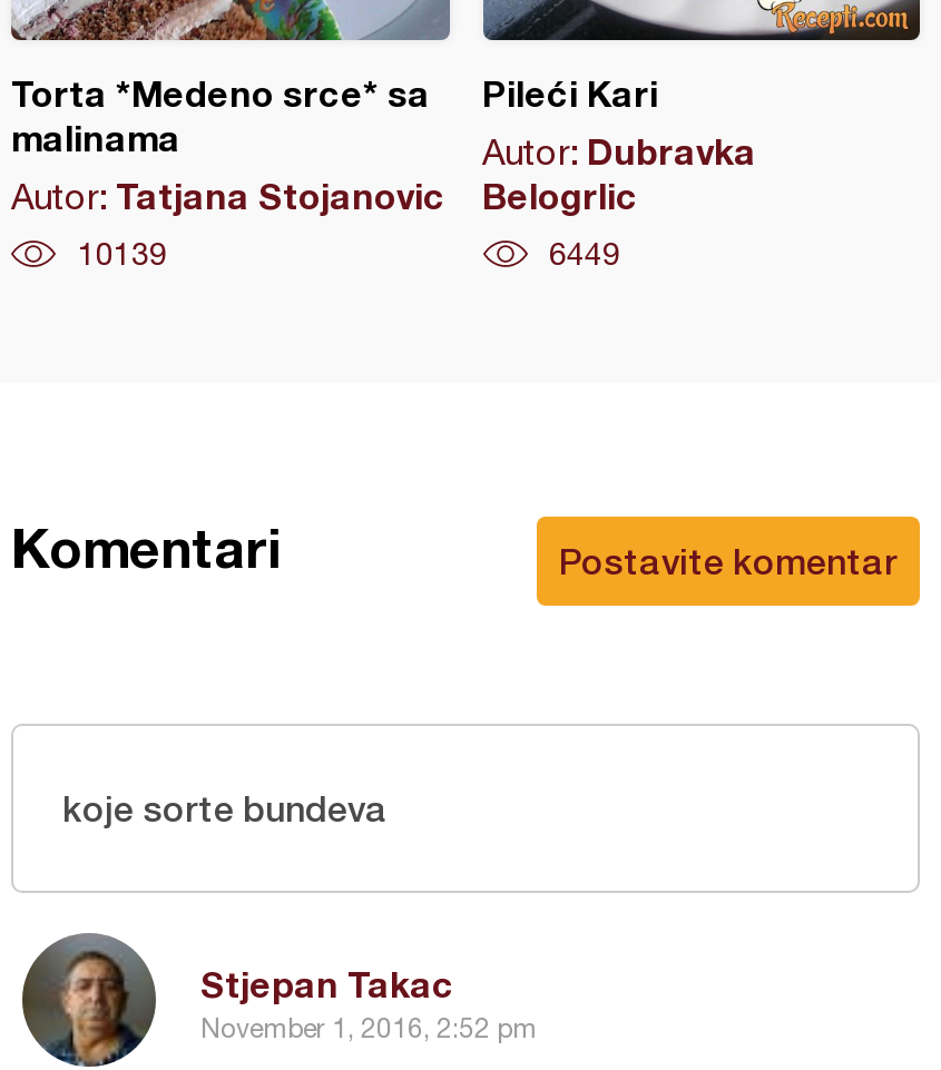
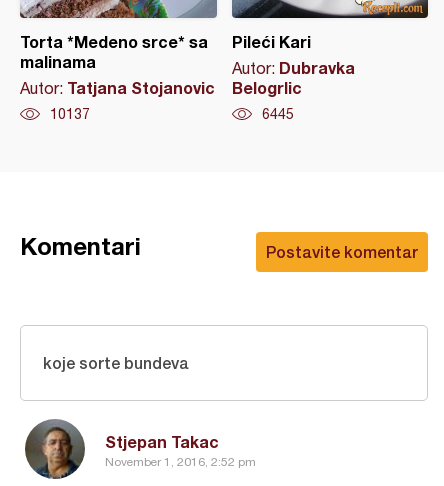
- 10139
+ 10137

- 6449
+ 6445
